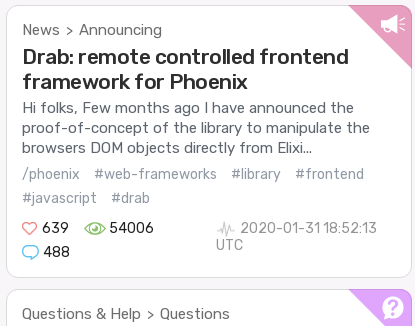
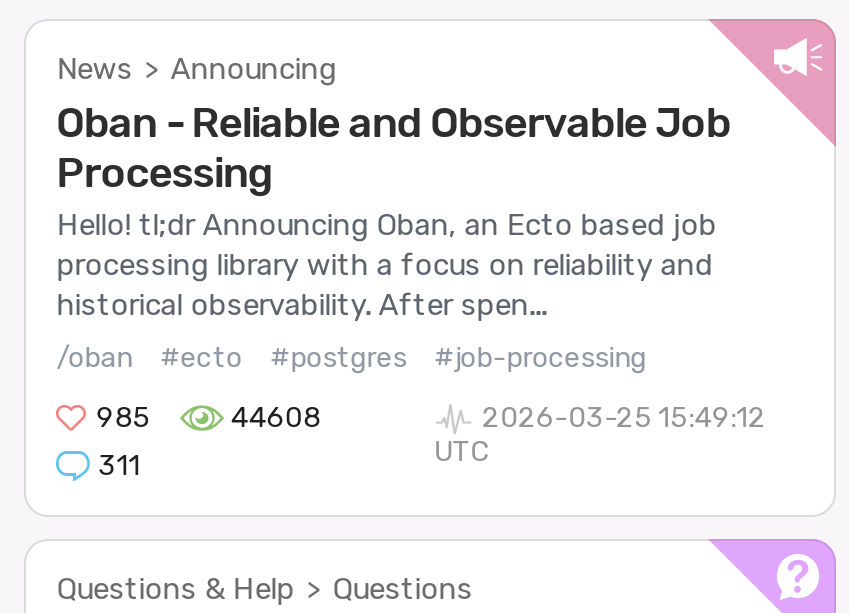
- Drab: remote controlled frontend
- framework for Phoenix
- Hi folks, Few months ago I have announced the
- proof-of-concept of the library to manipulate the
- browsers DOM objects directly from Elixi...
+ Oban - Reliable and Observable Job
+ Processing
+ Hello! tl;dr Announcing Oban, an Ecto based job
+ processing library with a focus on reliability and
+ historical observability. After spen...

- /phoenix
- #web-frameworks
- #library
- #frontend
- #javascript
- #drab
+ /oban
+ #ecto
+ #postgres
+ #job-processing

- 639
- 54006
- 488
+ 985
+ 44608
+ 311

- 2020-01-31 18:52:13
+ 2026-03-25 15:49:12
